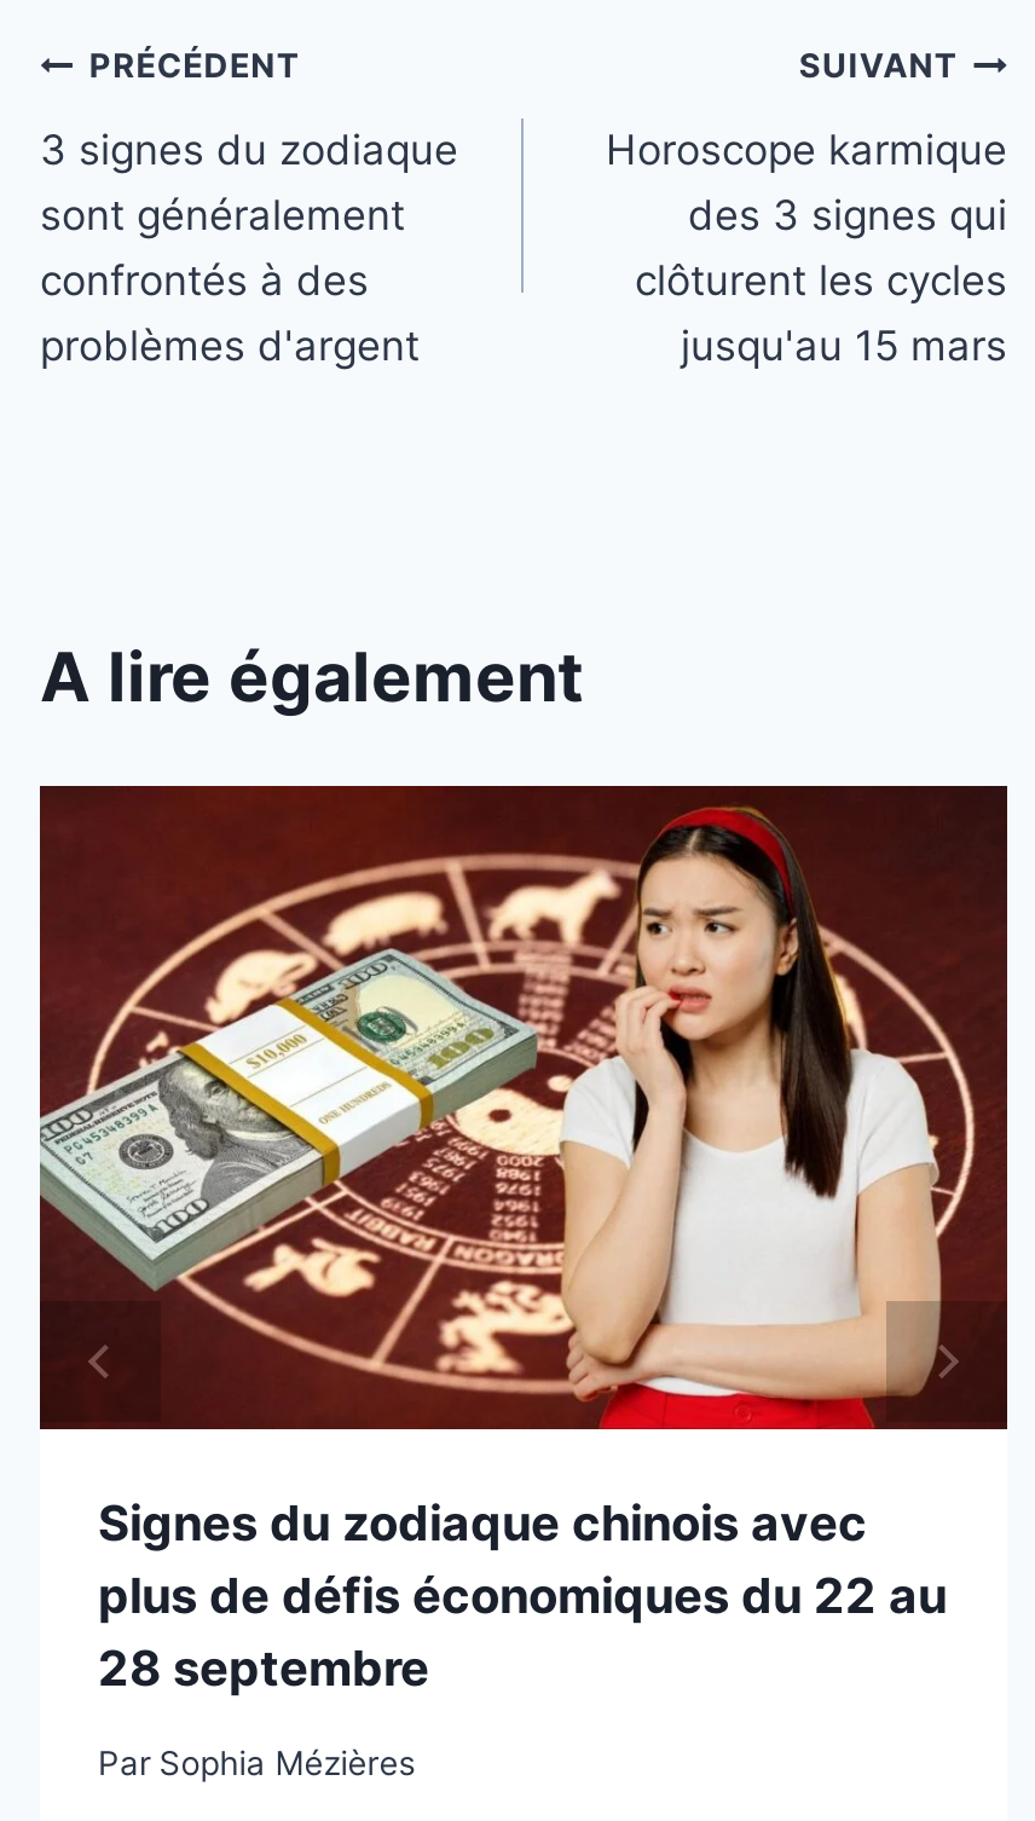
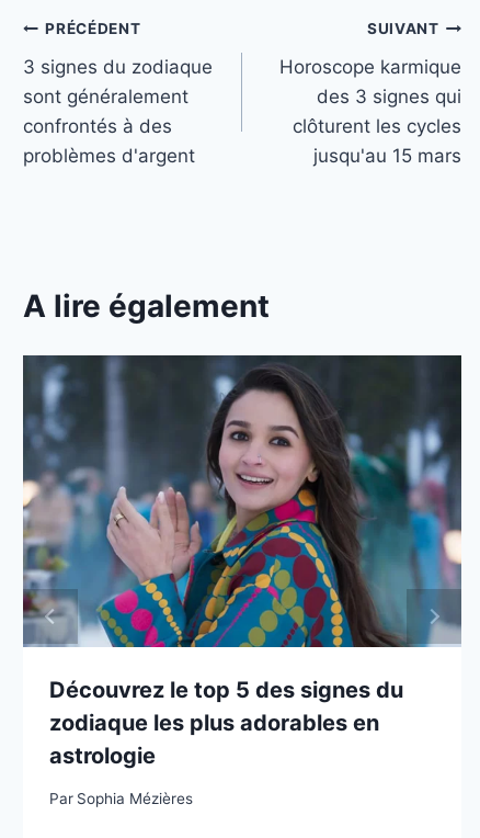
- [image]
- Signes du zodiaque chinois avec
- plus de défis économiques du 22 au
- 28 septembre
+ [image]
+ Découvrez le top 5 des signes du
+ zodiaque les plus adorables en
+ astrologie
